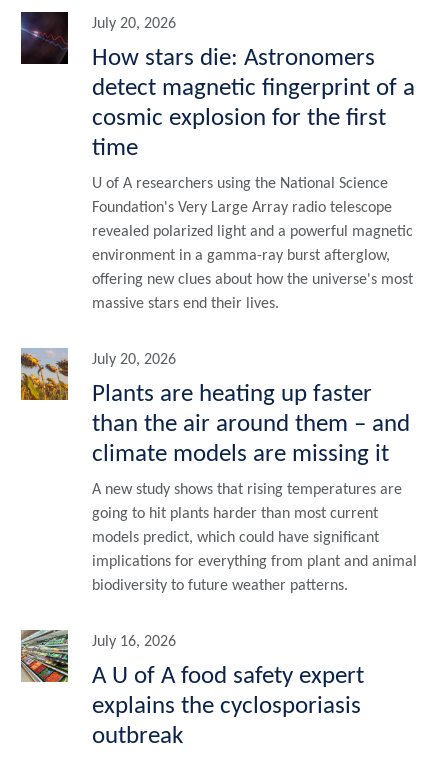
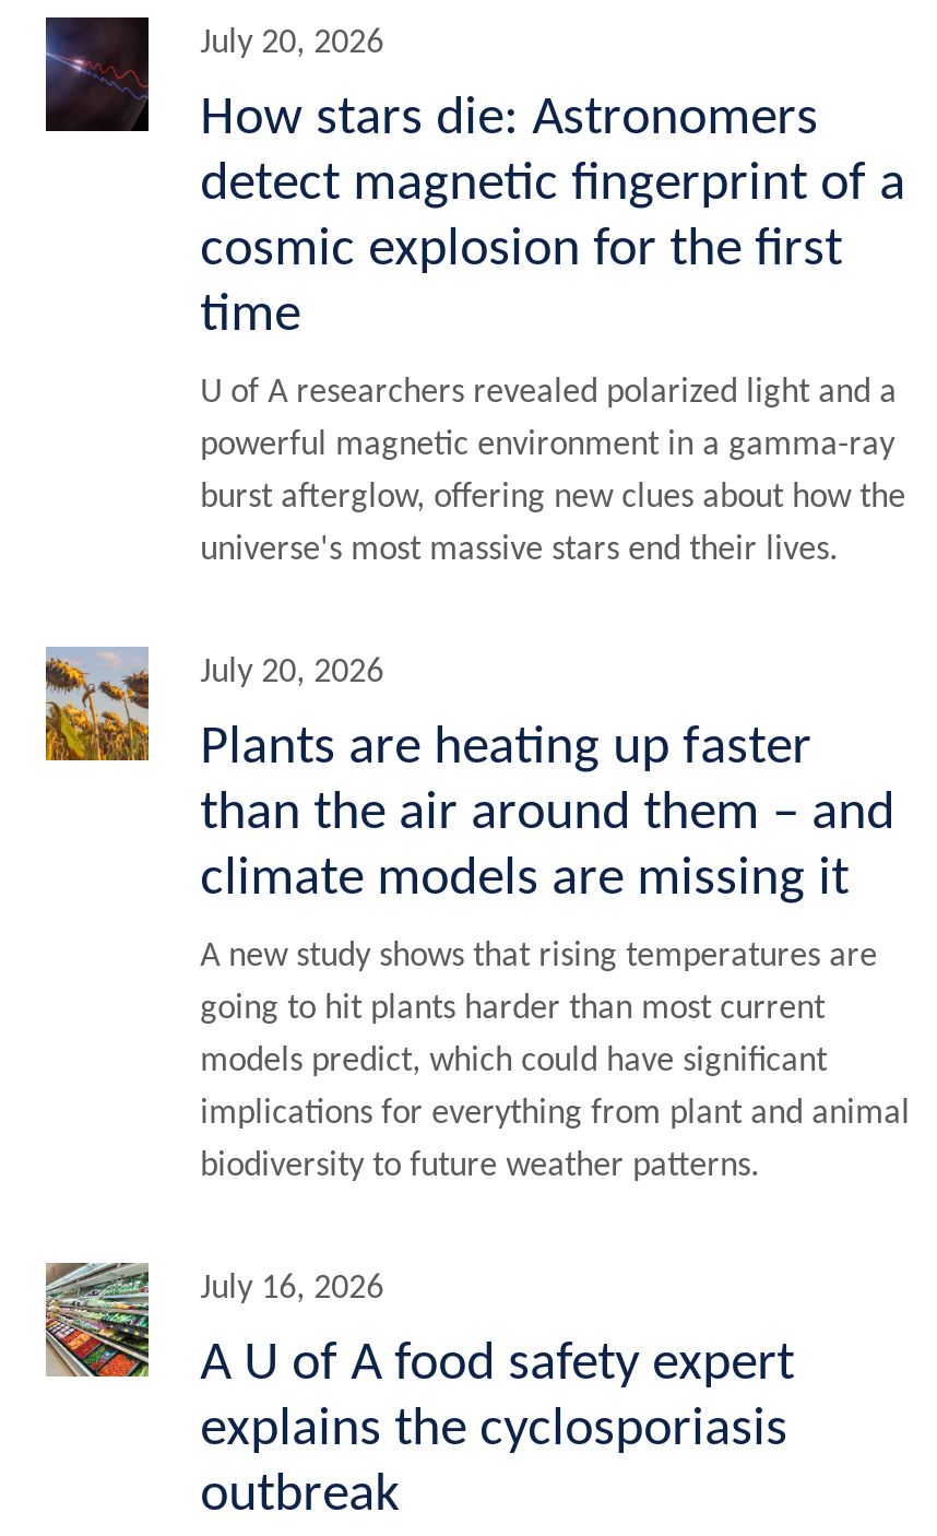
- U of A researchers using the National Science
- Foundation's Very Large Array radio telescope
- revealed polarized light and a powerful magnetic
- environment in a gamma-ray burst afterglow,
- offering new clues about how the universe's most
- massive stars end their lives.
+ U of A researchers revealed polarized light and a
+ powerful magnetic environment in a gamma-ray
+ burst afterglow, offering new clues about how the
+ universe's most massive stars end their lives.
